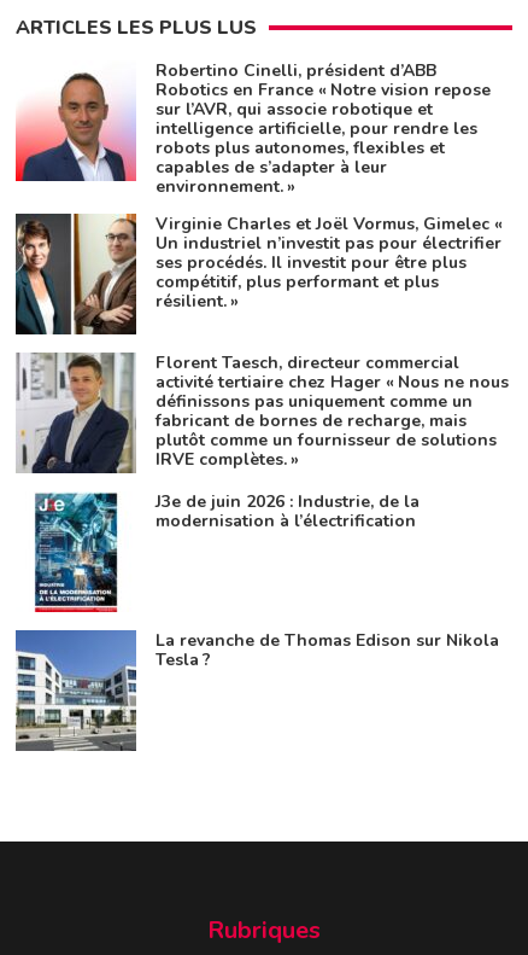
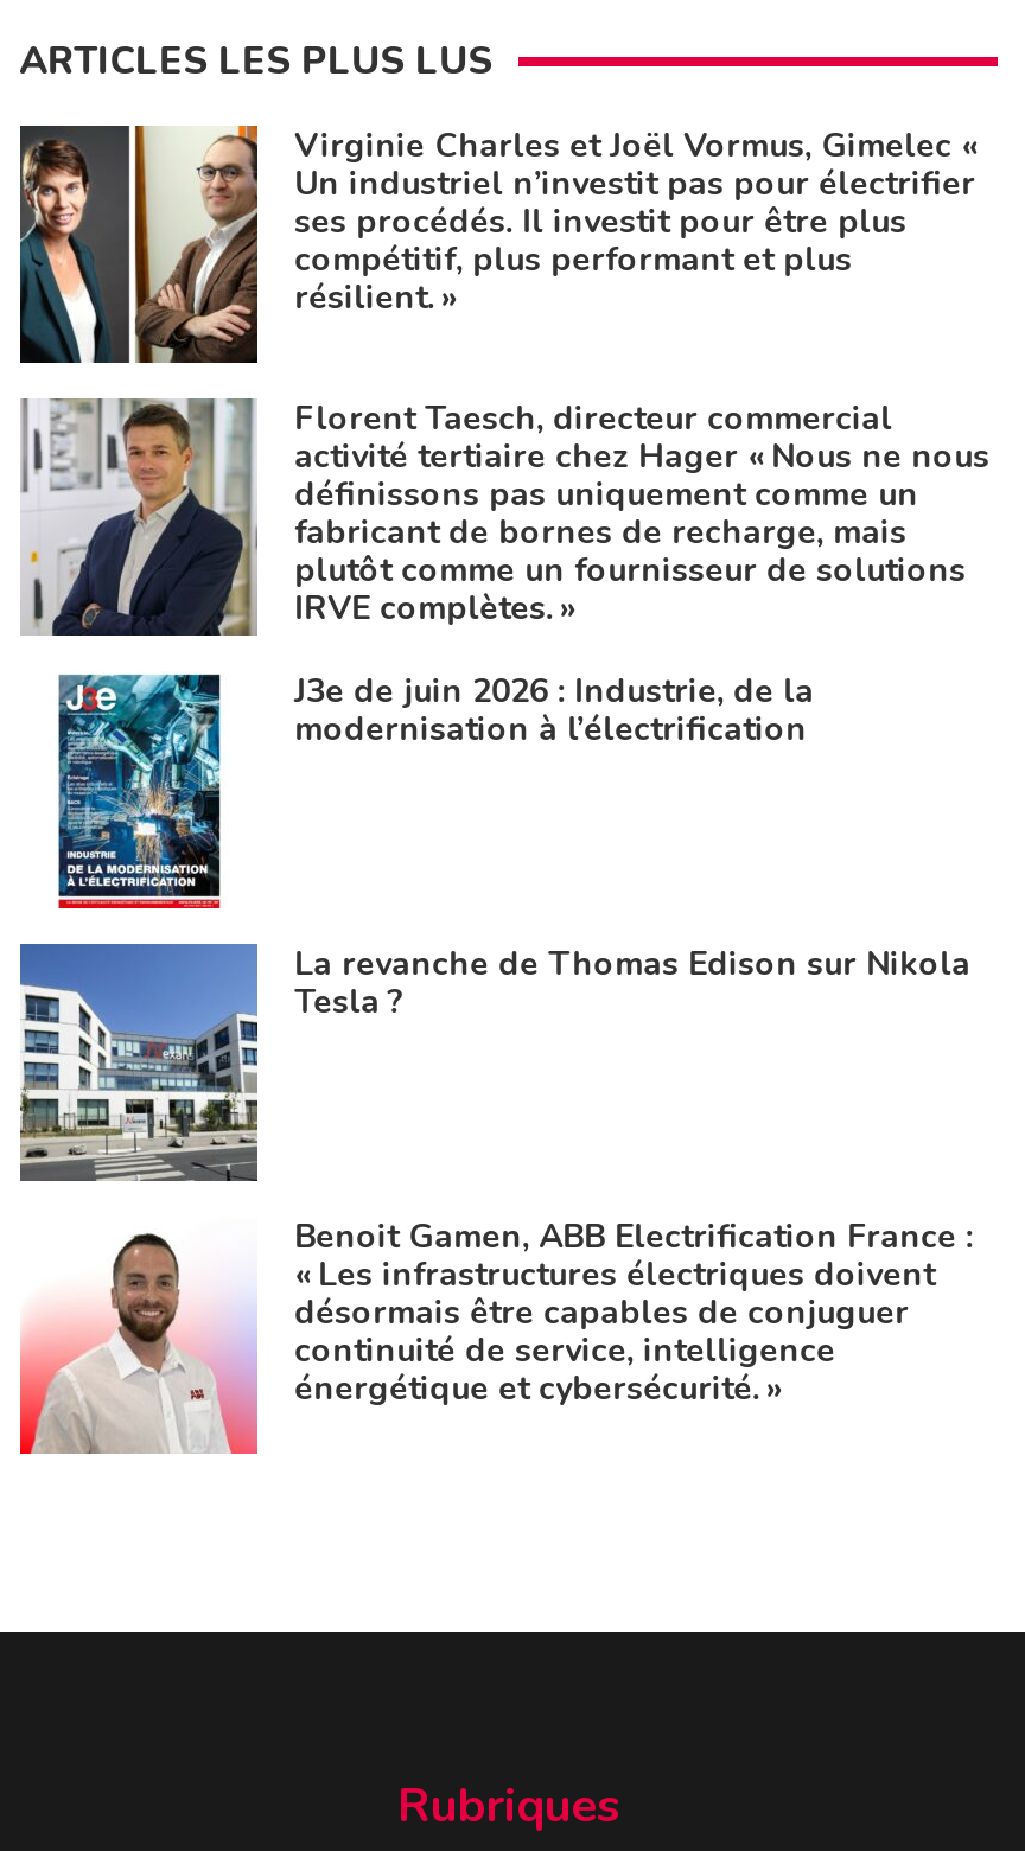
- [image]
- Robertino Cinelli, président d’ABB
- Robotics en France « Notre vision repose
- sur l’AVR, qui associe robotique et
- intelligence artificielle, pour rendre les
- robots plus autonomes, flexibles et
- capables de s’adapter à leur
- environnement. »

moved up: [image] | Virginie Charles et Joël Vormus, Gimelec « | Un industriel n’investit pas pour électrifier | ... | La revanche de Thomas Edison sur Nikola | Tesla ?

moved up: [image]

+ [image]
+ Benoit Gamen, ABB Electrification France :
+ « Les infrastructures électriques doivent
+ désormais être capables de conjuguer
+ continuité de service, intelligence
+ énergétique et cybersécurité. »
